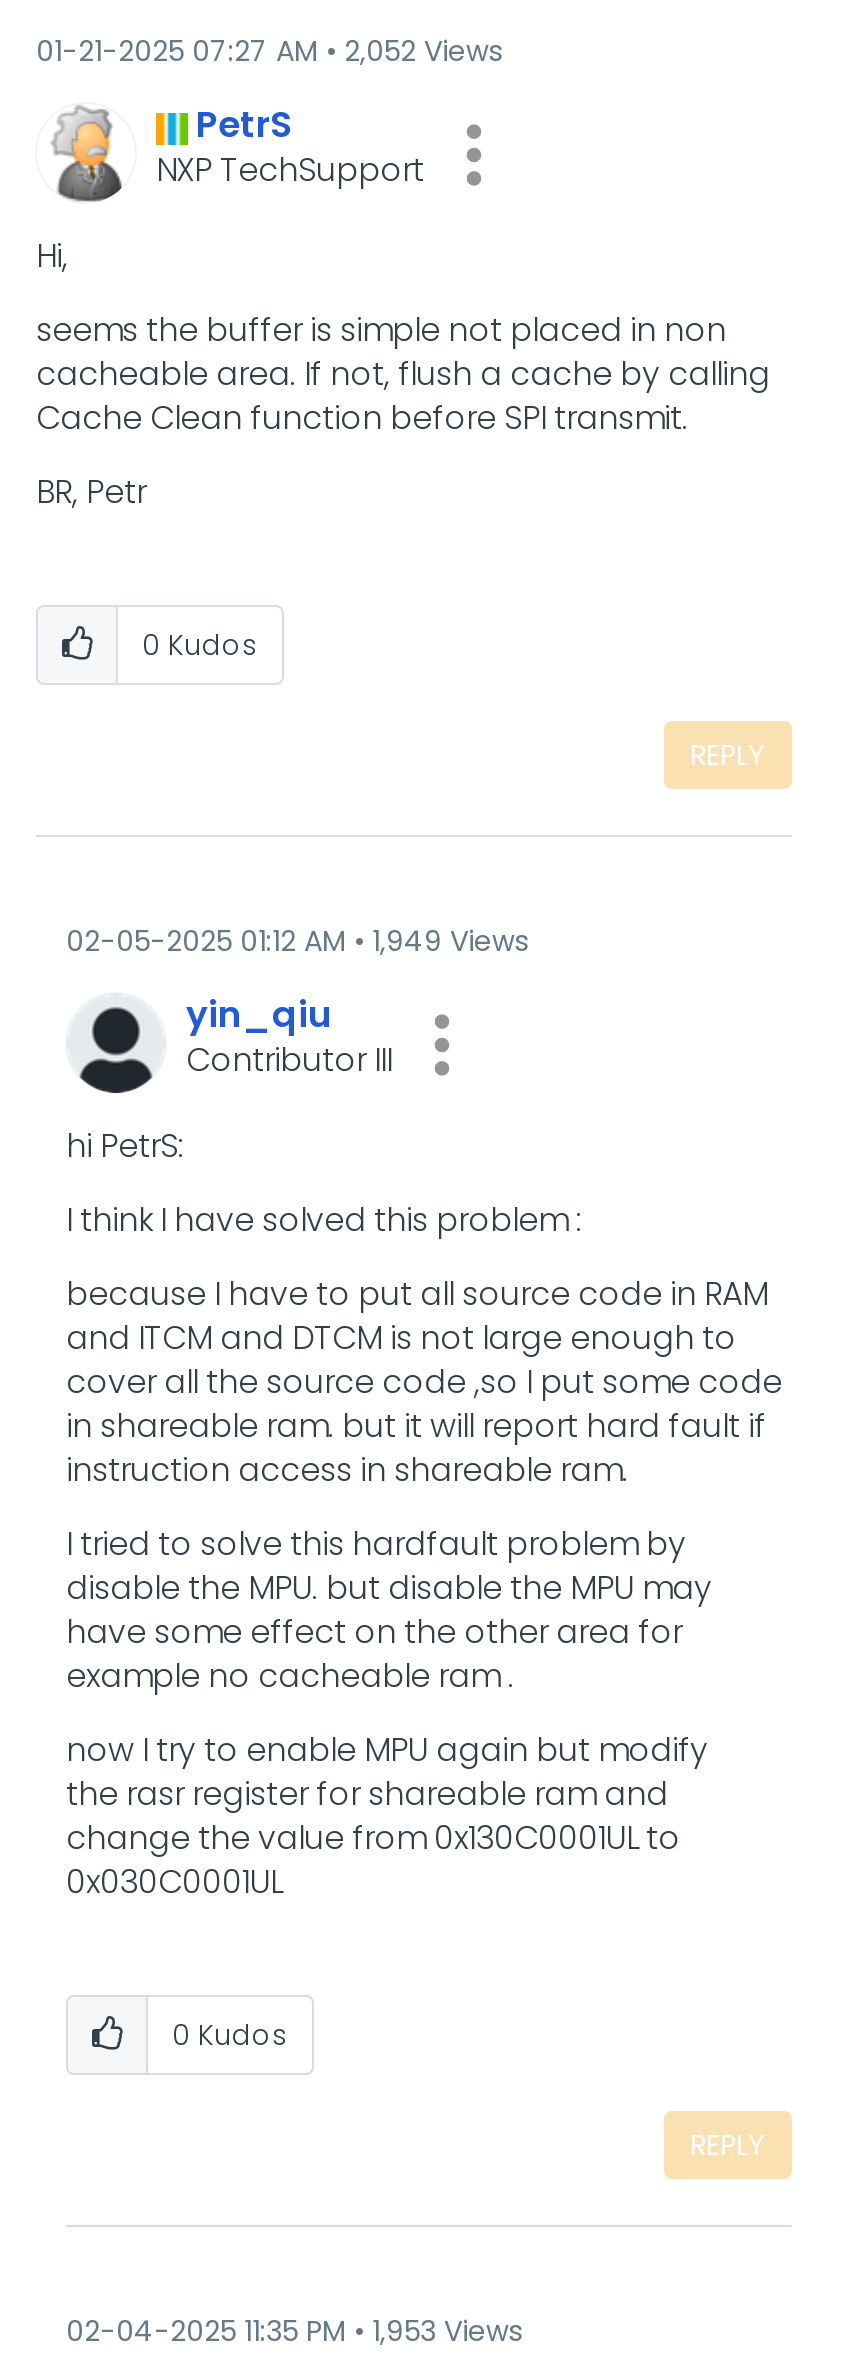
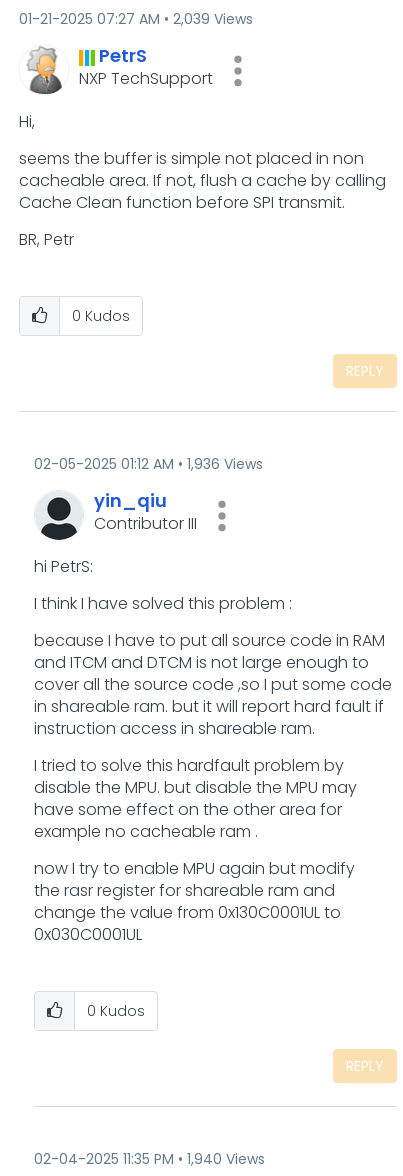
- 01-21-2025 07:27 AM 2,052 Views
+ 01-21-2025 07:27 AM 2,039 Views

- 02-05-2025 01:12 AM 1,949 Views
+ 02-05-2025 01:12 AM 1,936 Views

- 02-04-2025 11:35 PM 1,953 Views
+ 02-04-2025 11:35 PM 1,940 Views
